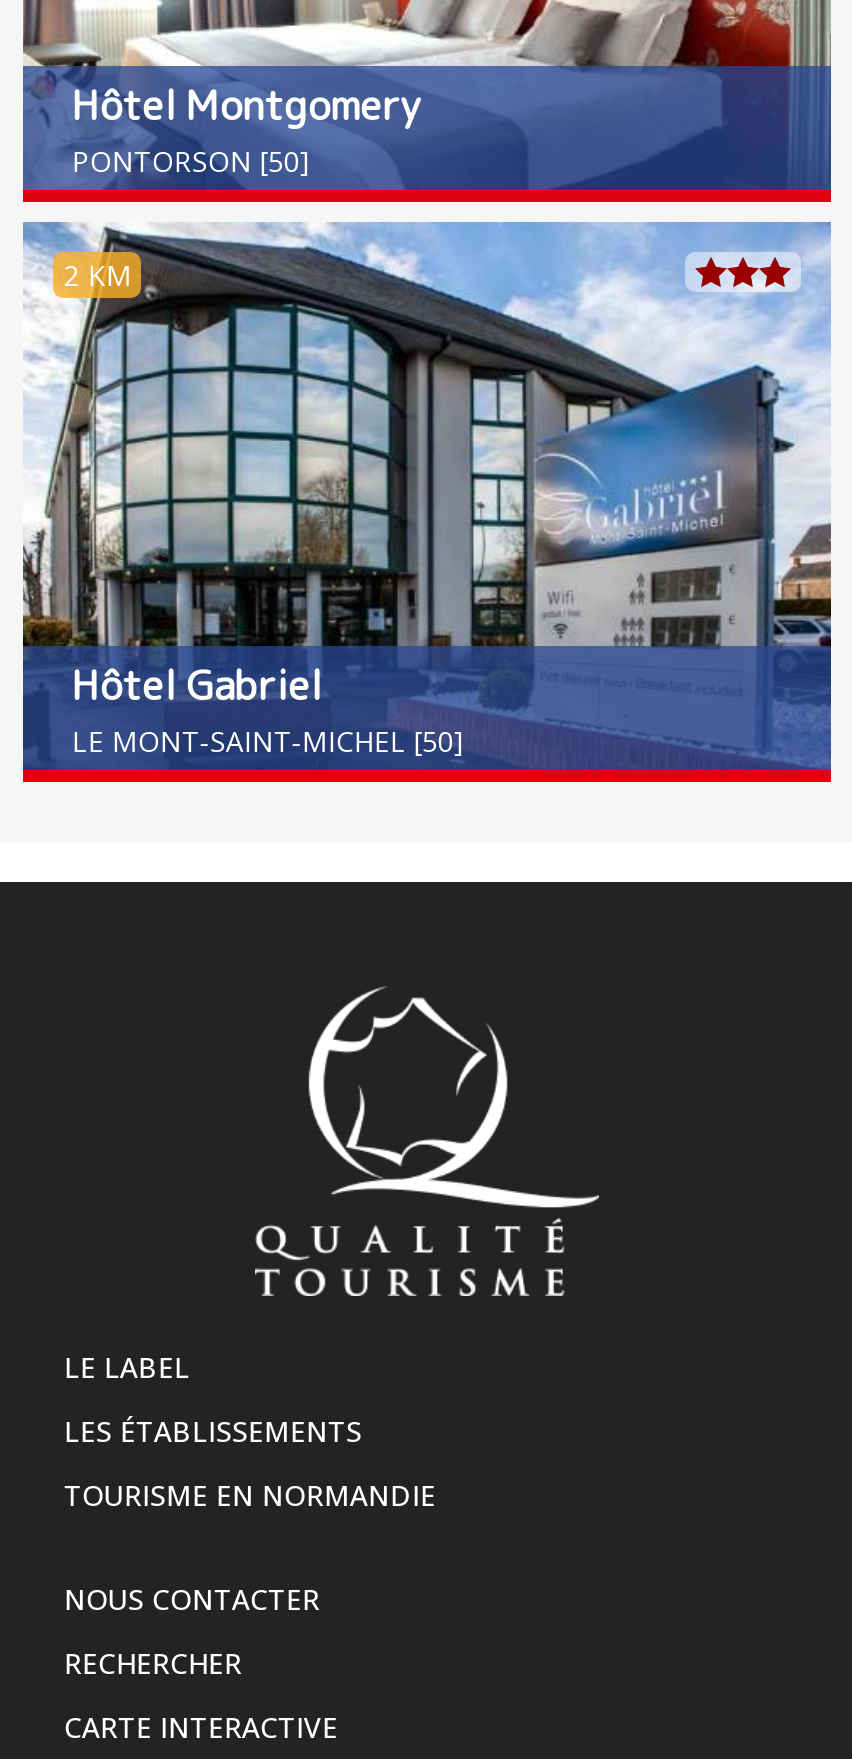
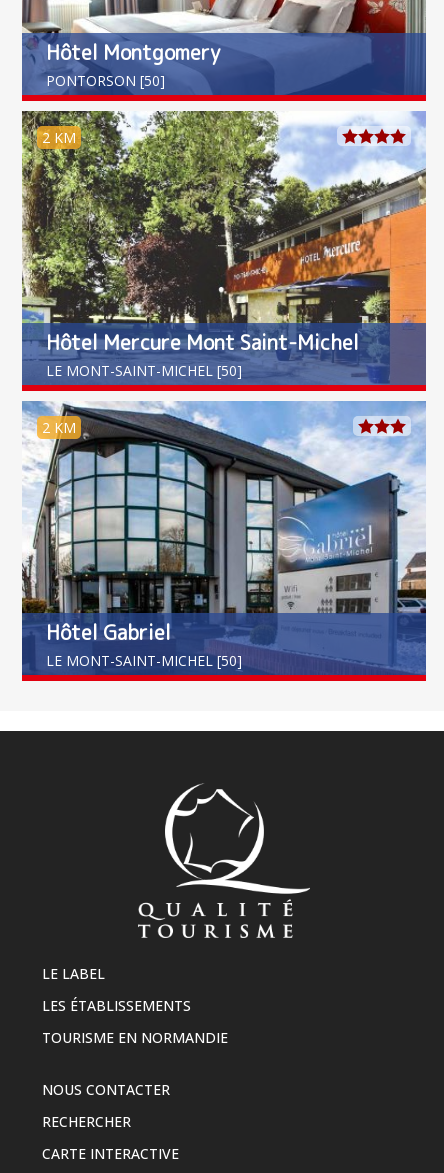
+ [image]
+ 2 KM

+ Hôtel Mercure Mont Saint-Michel
+ LE MONT-SAINT-MICHEL [50]
